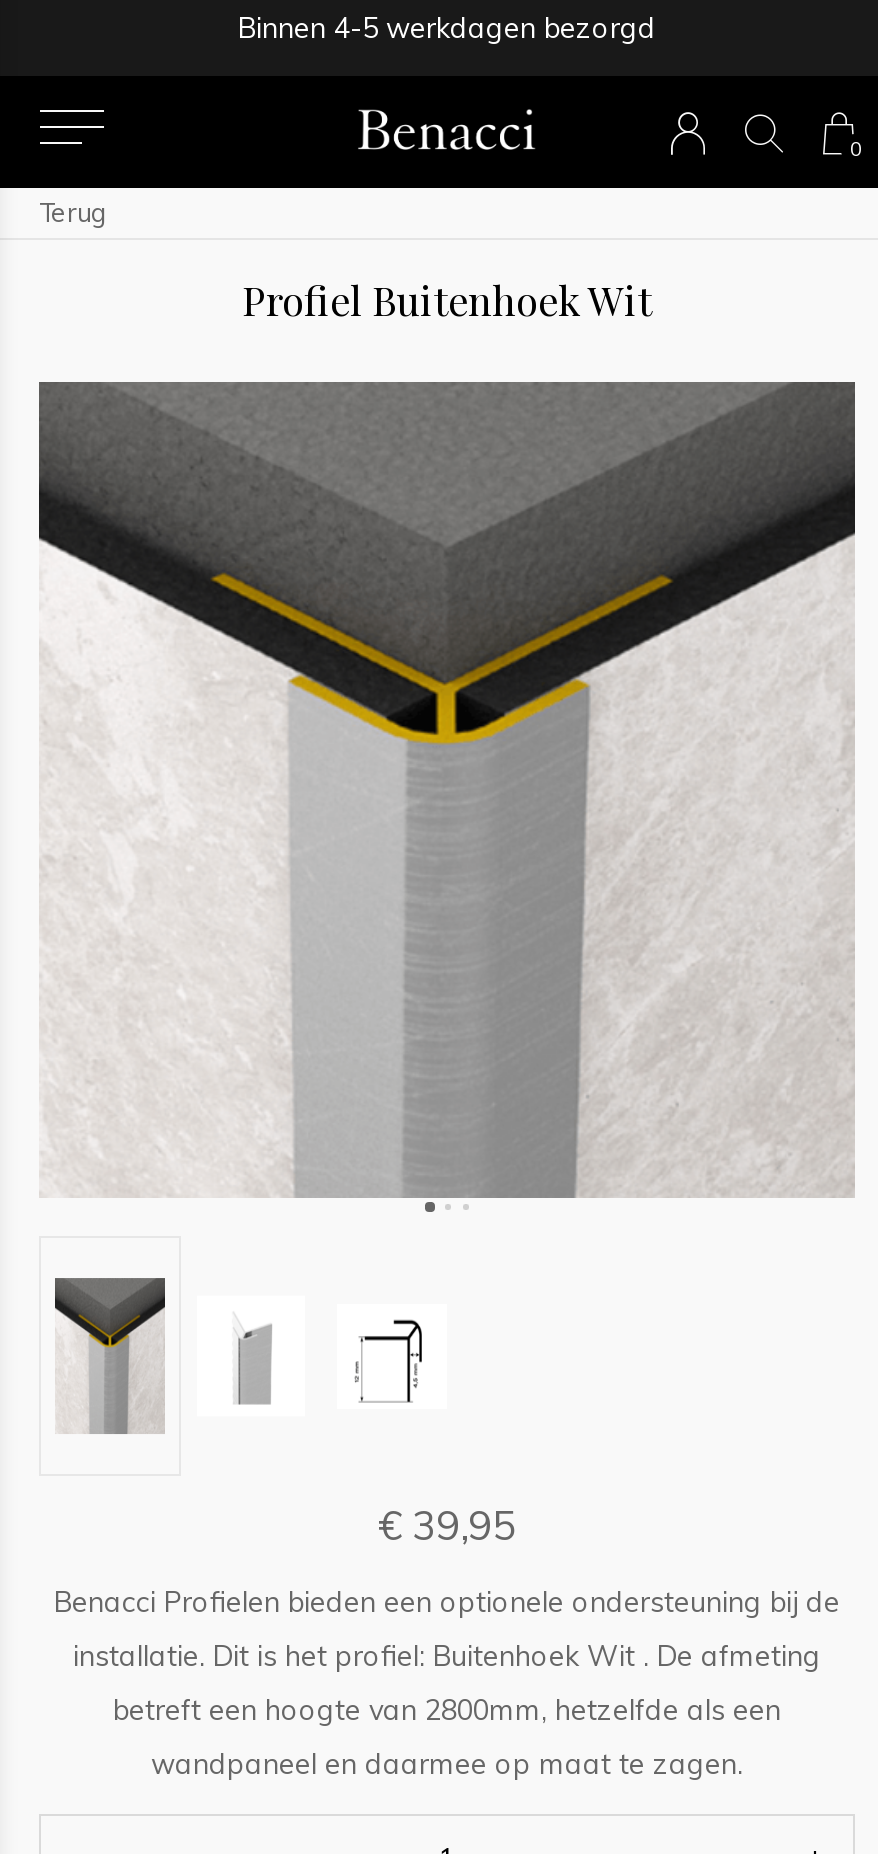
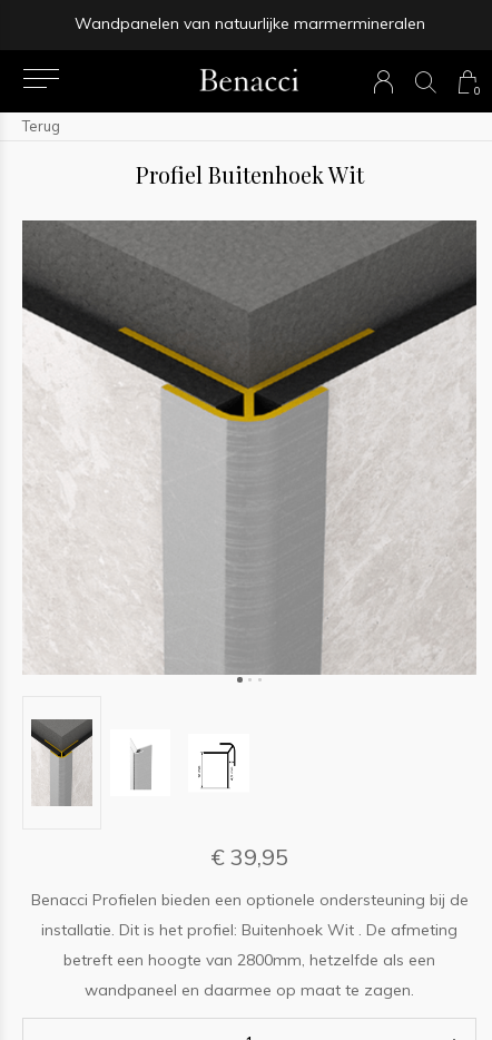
- Binnen 4-5 werkdagen bezorgd
+ Wandpanelen van natuurlijke marmermineralen
